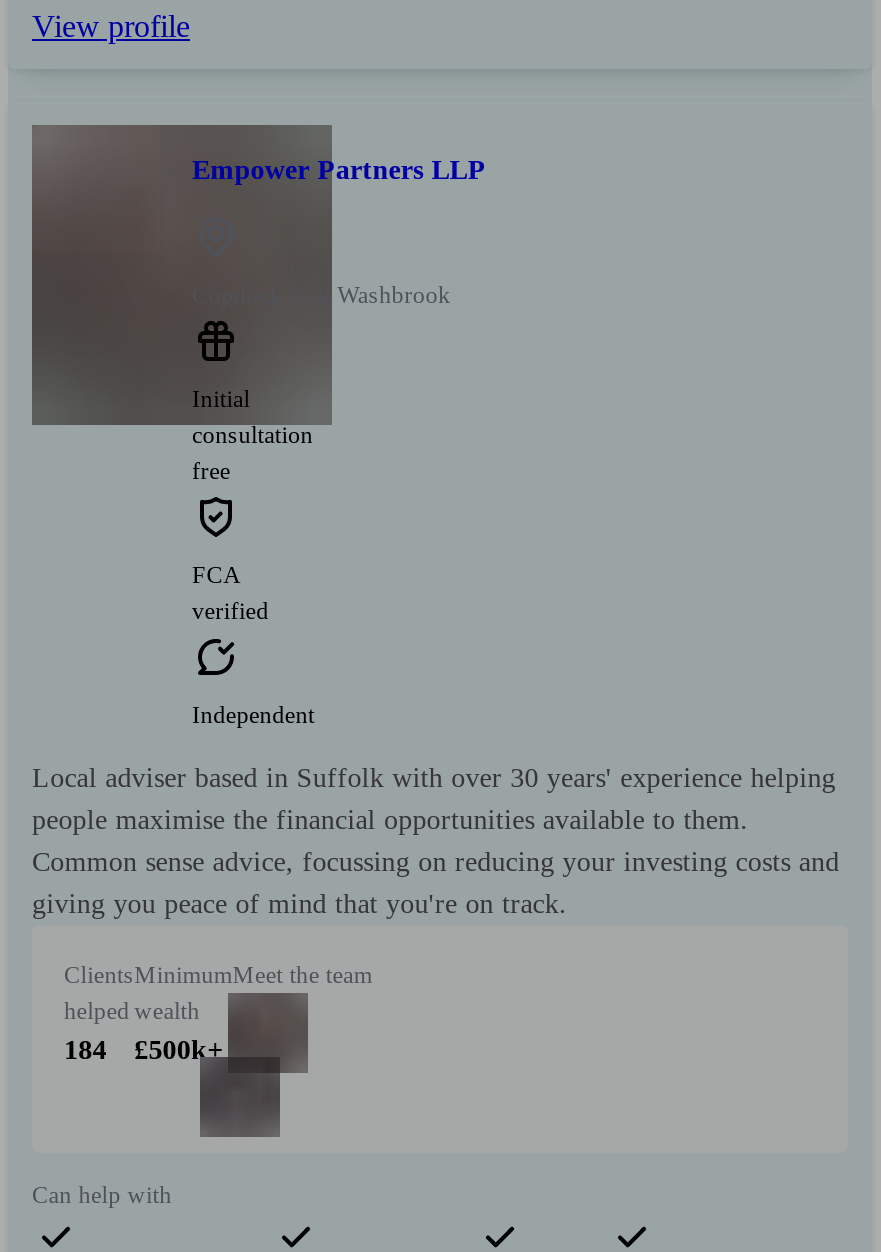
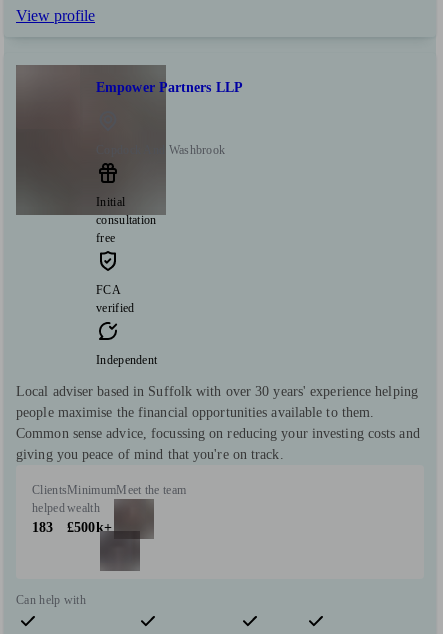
- 184 £500k+
+ 183 £500k+
